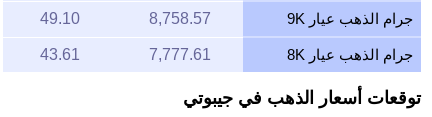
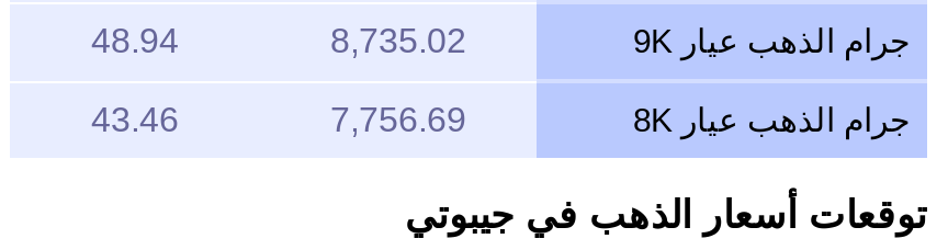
- 49.10
+ 48.94

- 8,758.57
+ 8,735.02

- 43.61
+ 43.46

- 7,777.61
+ 7,756.69
